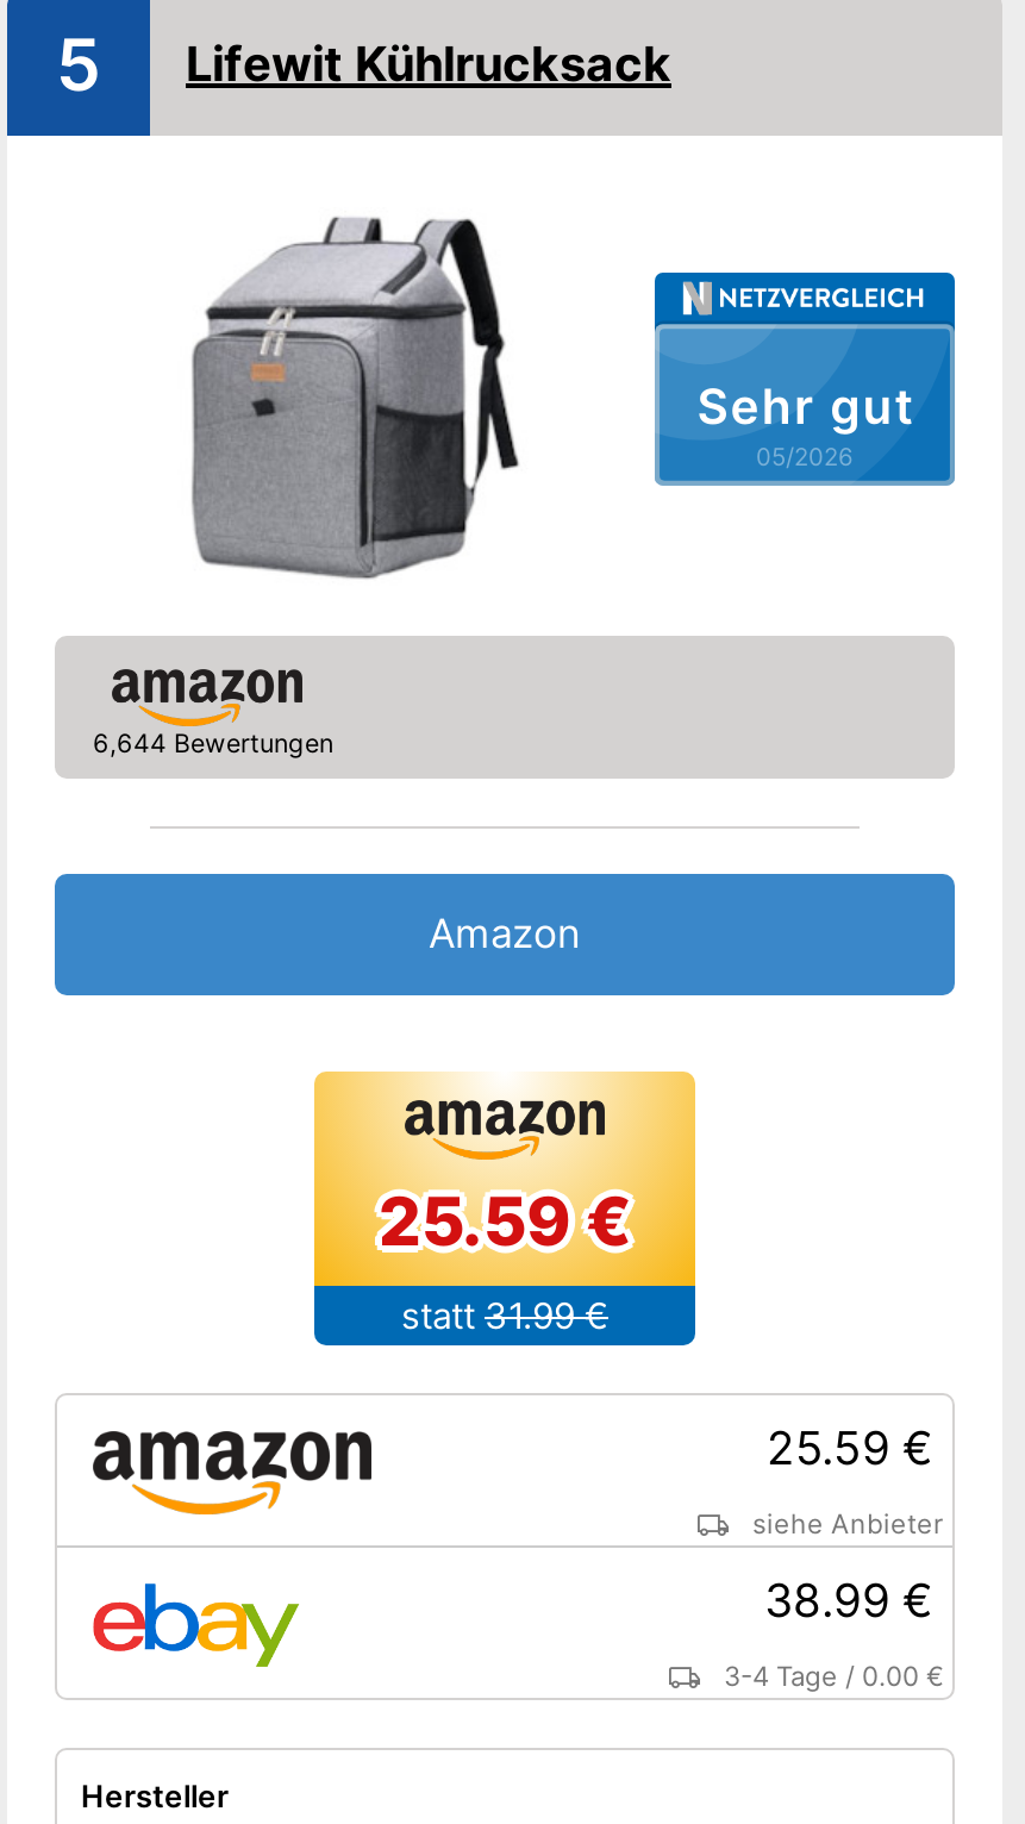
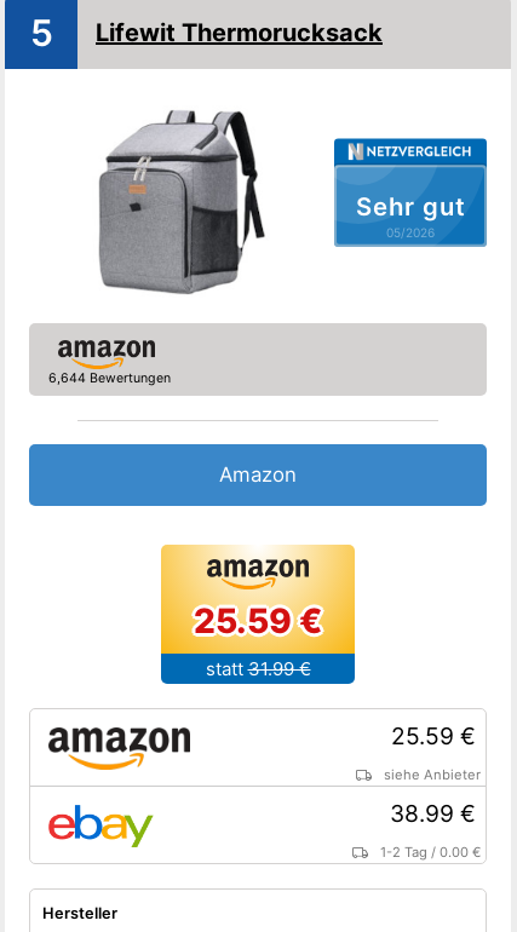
- Lifewit Kühlrucksack
+ Lifewit Thermorucksack

- 3-4 Tage / 0.00 €
+ 1-2 Tag / 0.00 €
